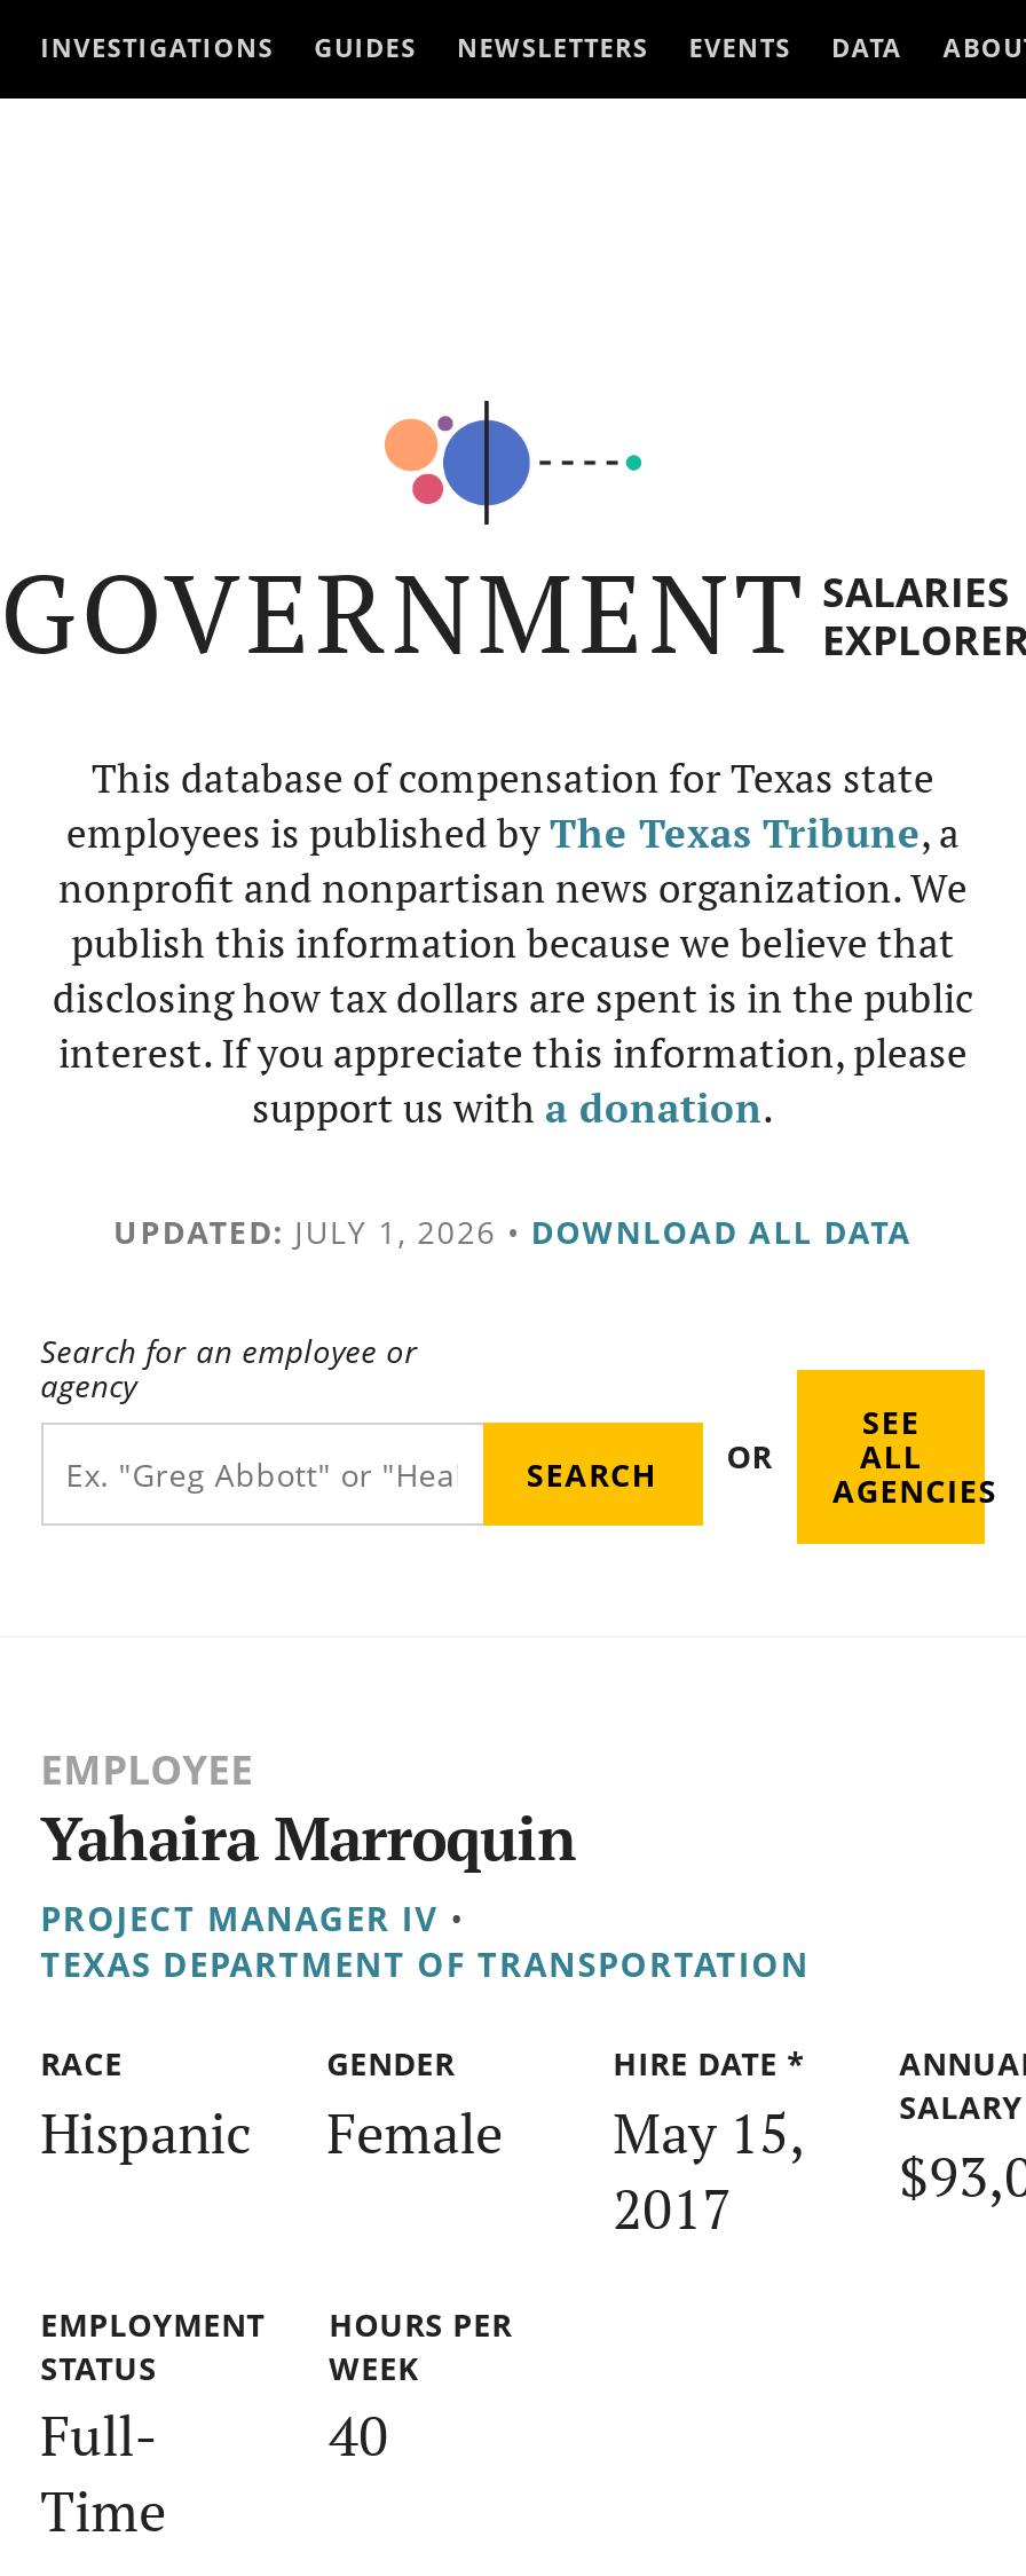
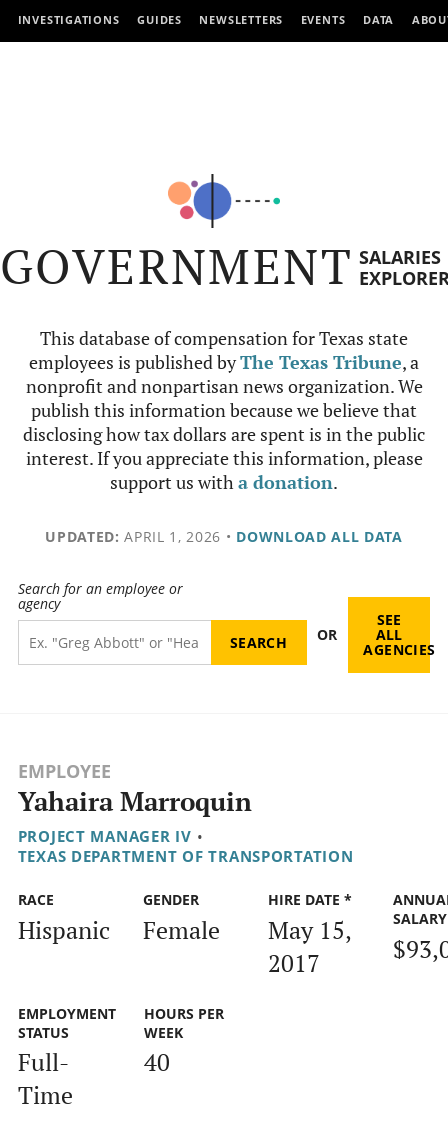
- UPDATED: JULY 1, 2026 • DOWNLOAD ALL DATA
+ UPDATED: APRIL 1, 2026 • DOWNLOAD ALL DATA
